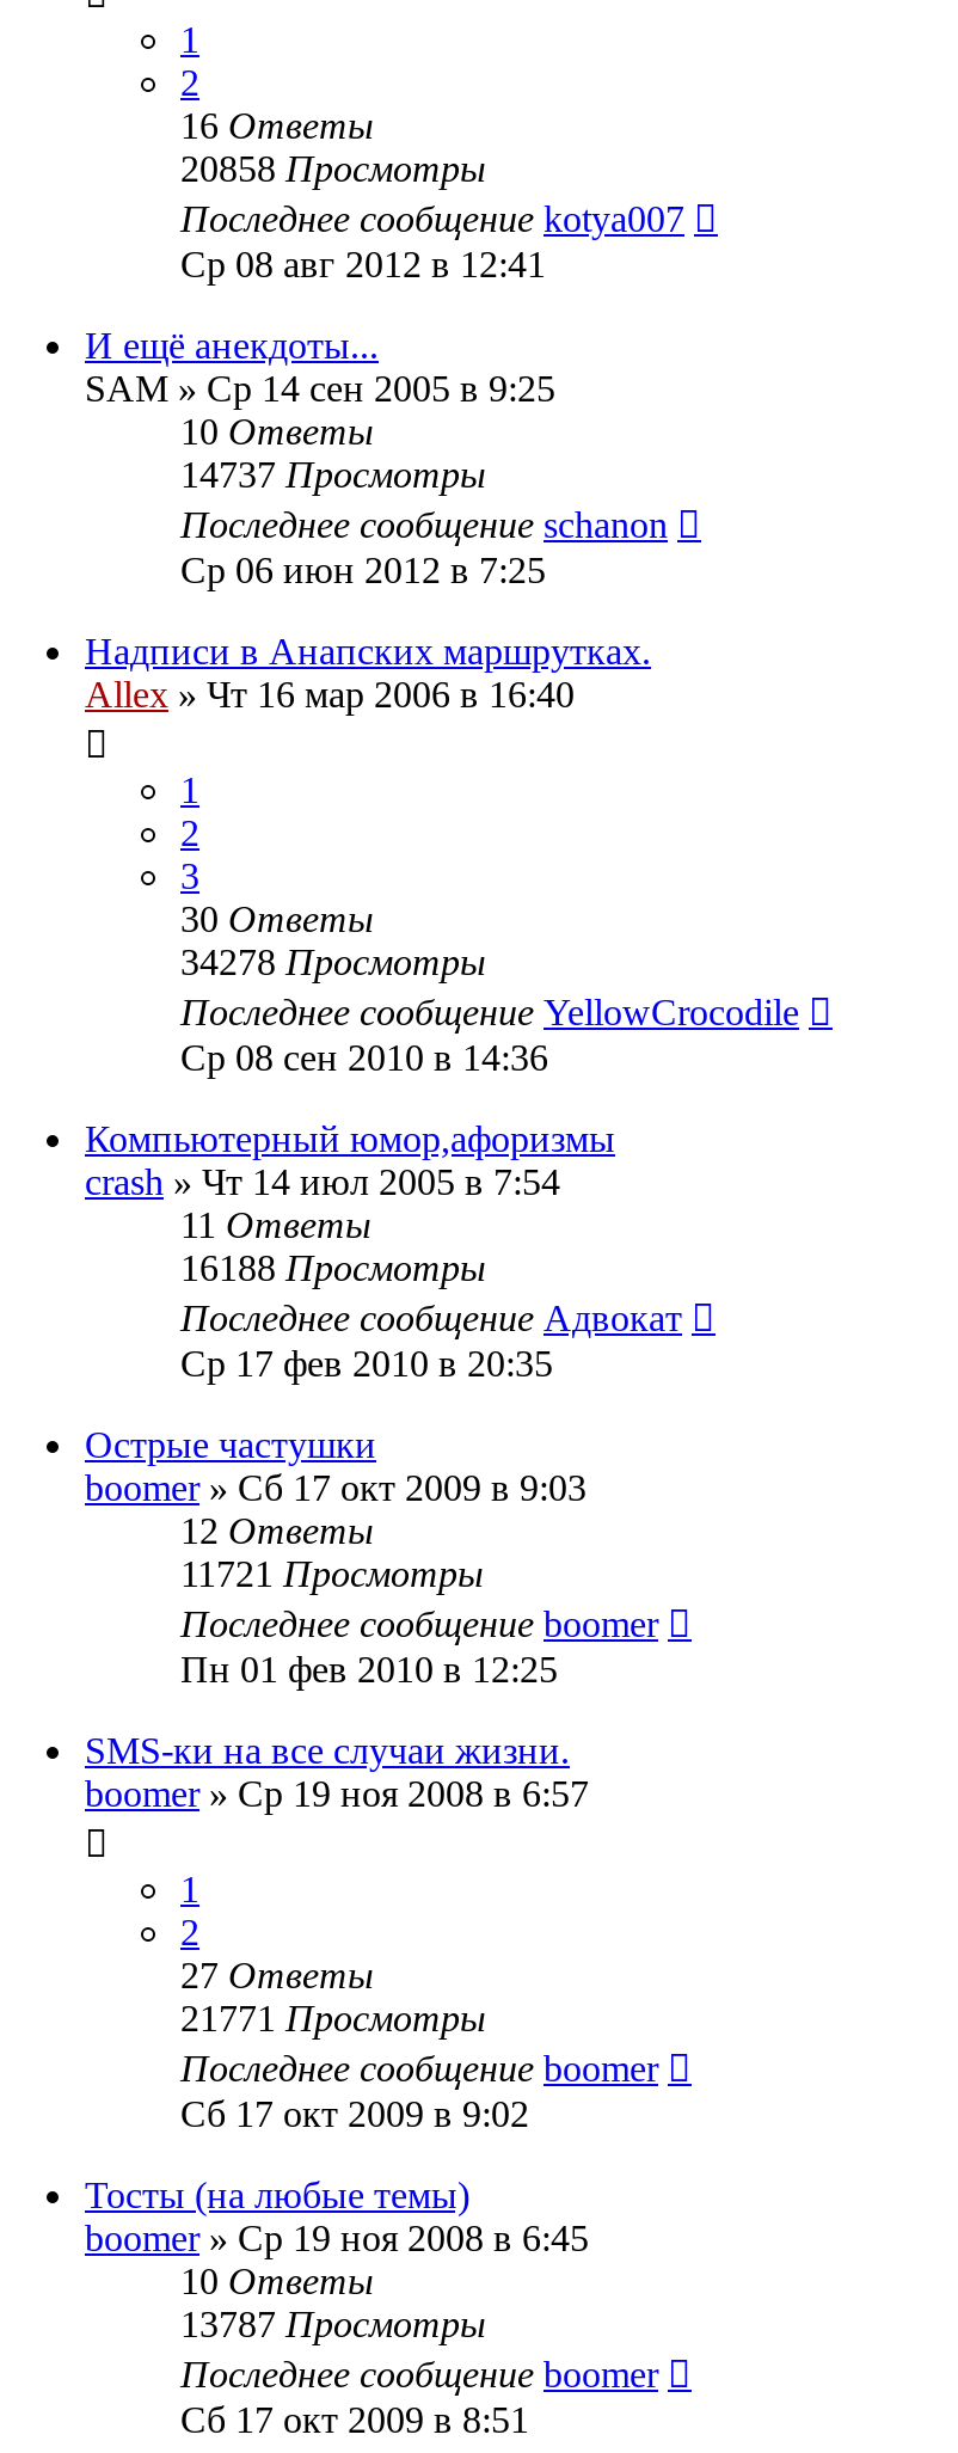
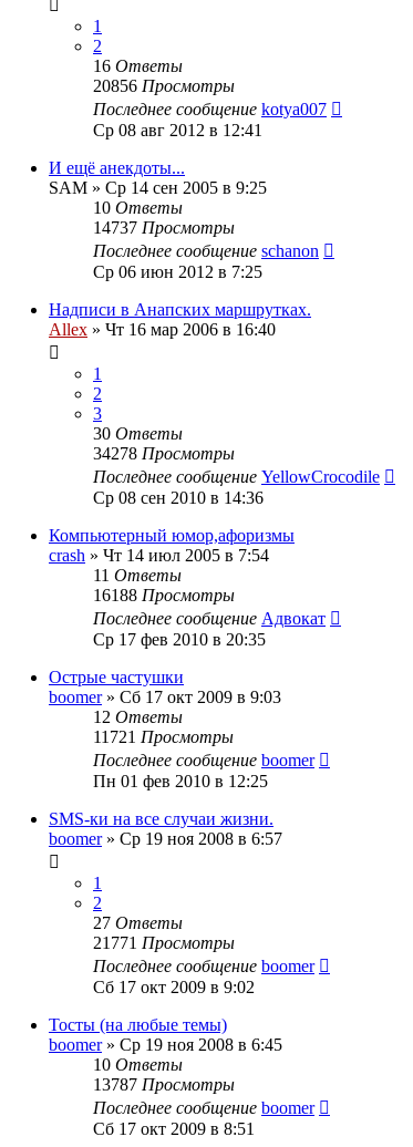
- 20858 Просмотры
+ 20856 Просмотры
